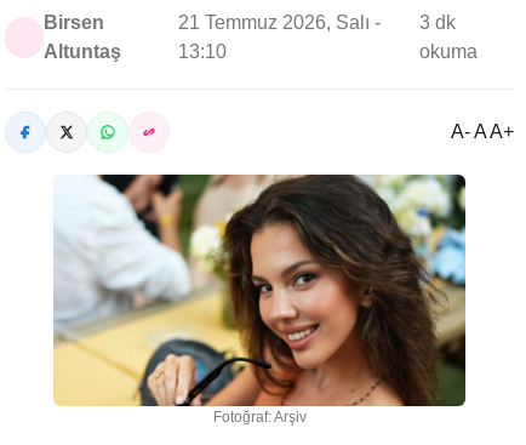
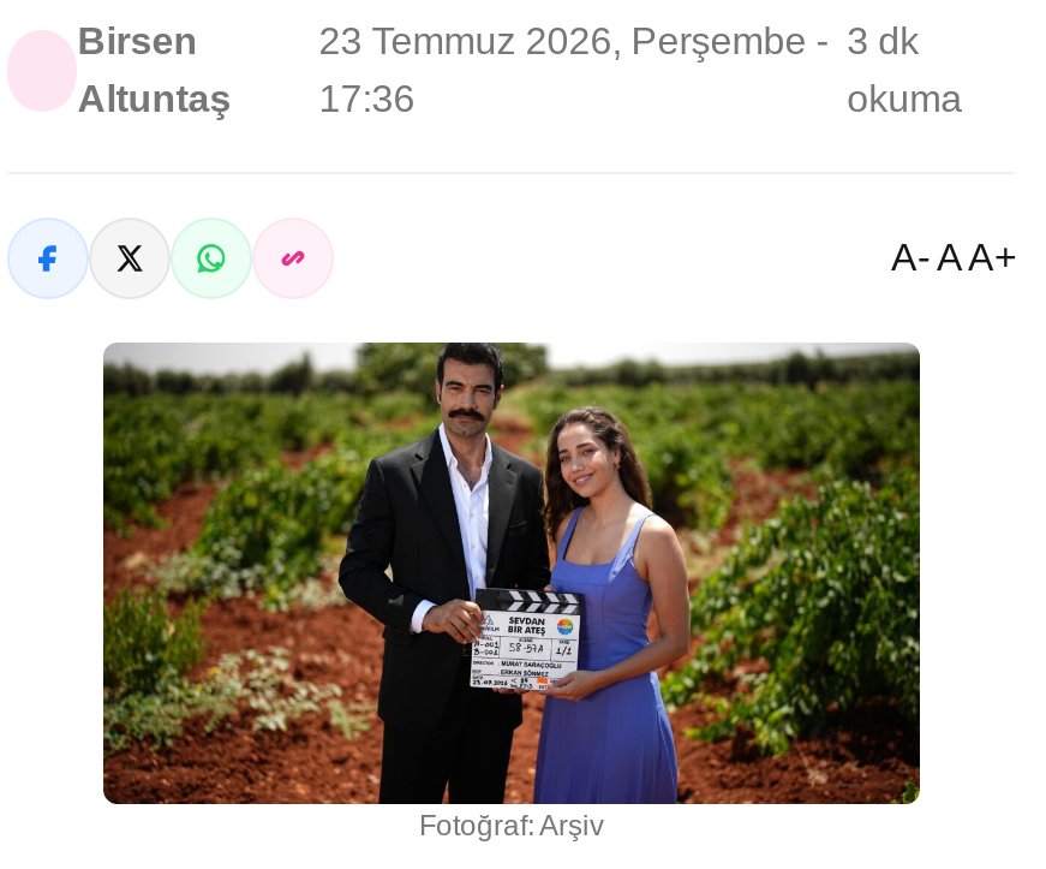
- 21 Temmuz 2026, Salı -
+ 23 Temmuz 2026, Perşembe -

- 13:10
+ 17:36

- [image]
+ [image]
